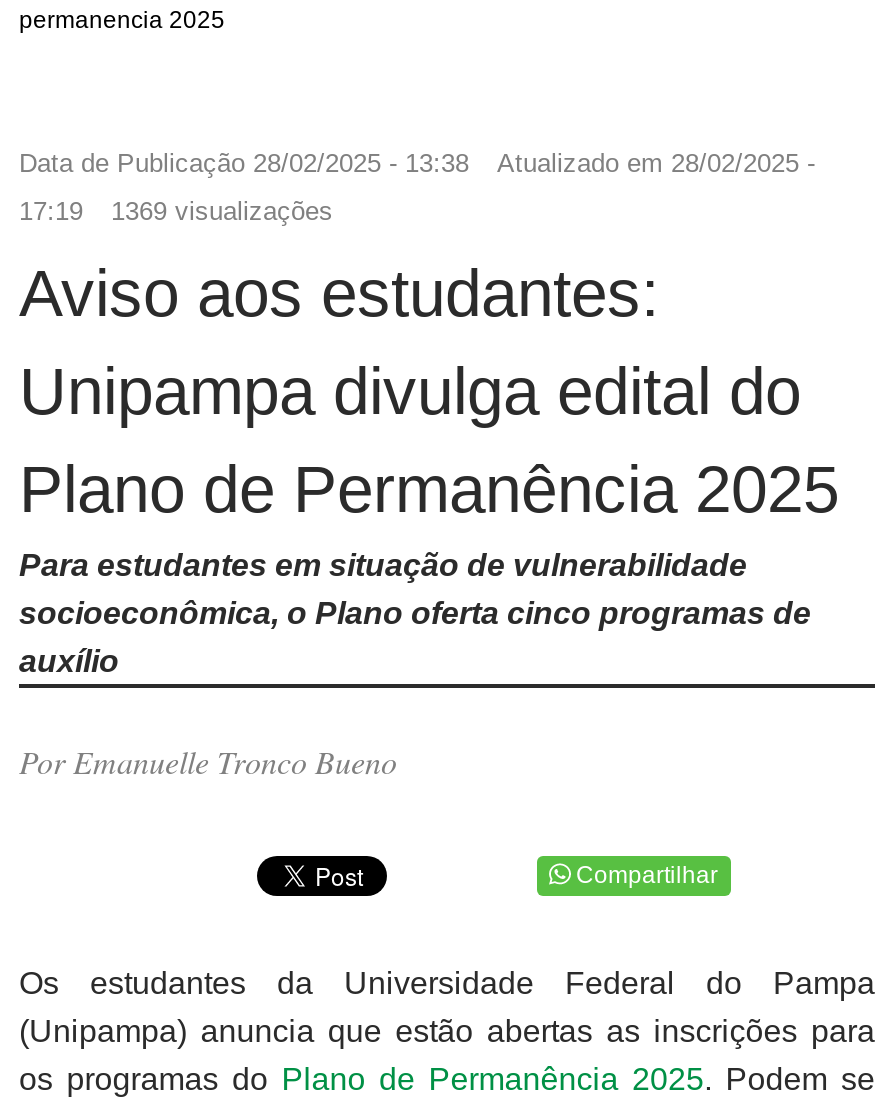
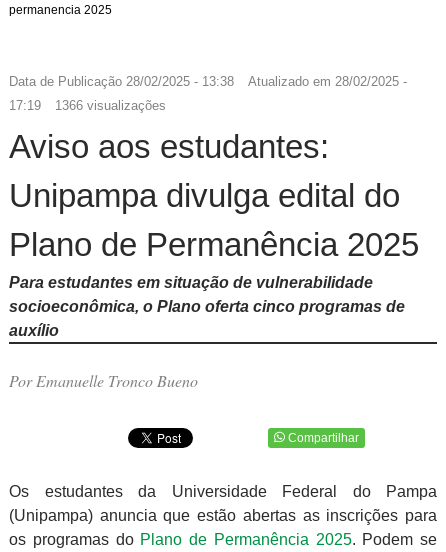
- 1369 visualizações
+ 1366 visualizações
